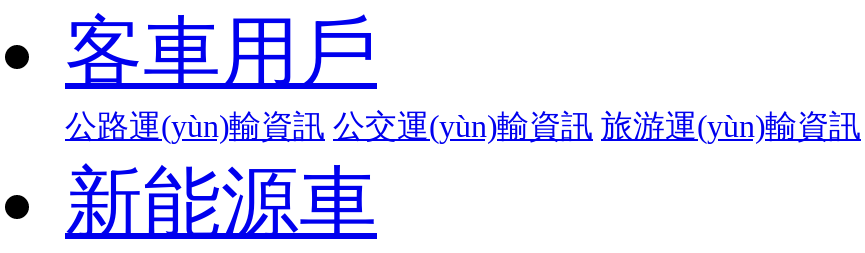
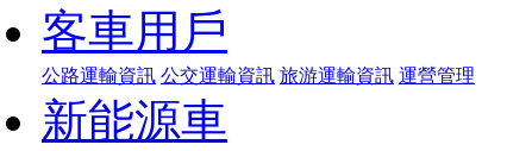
- 公路運(yùn)輸資訊 公交運(yùn)輸資訊 旅游運(yùn)輸資訊
+ 公路運輸資訊 公交運輸資訊 旅游運輸資訊 運營管理
